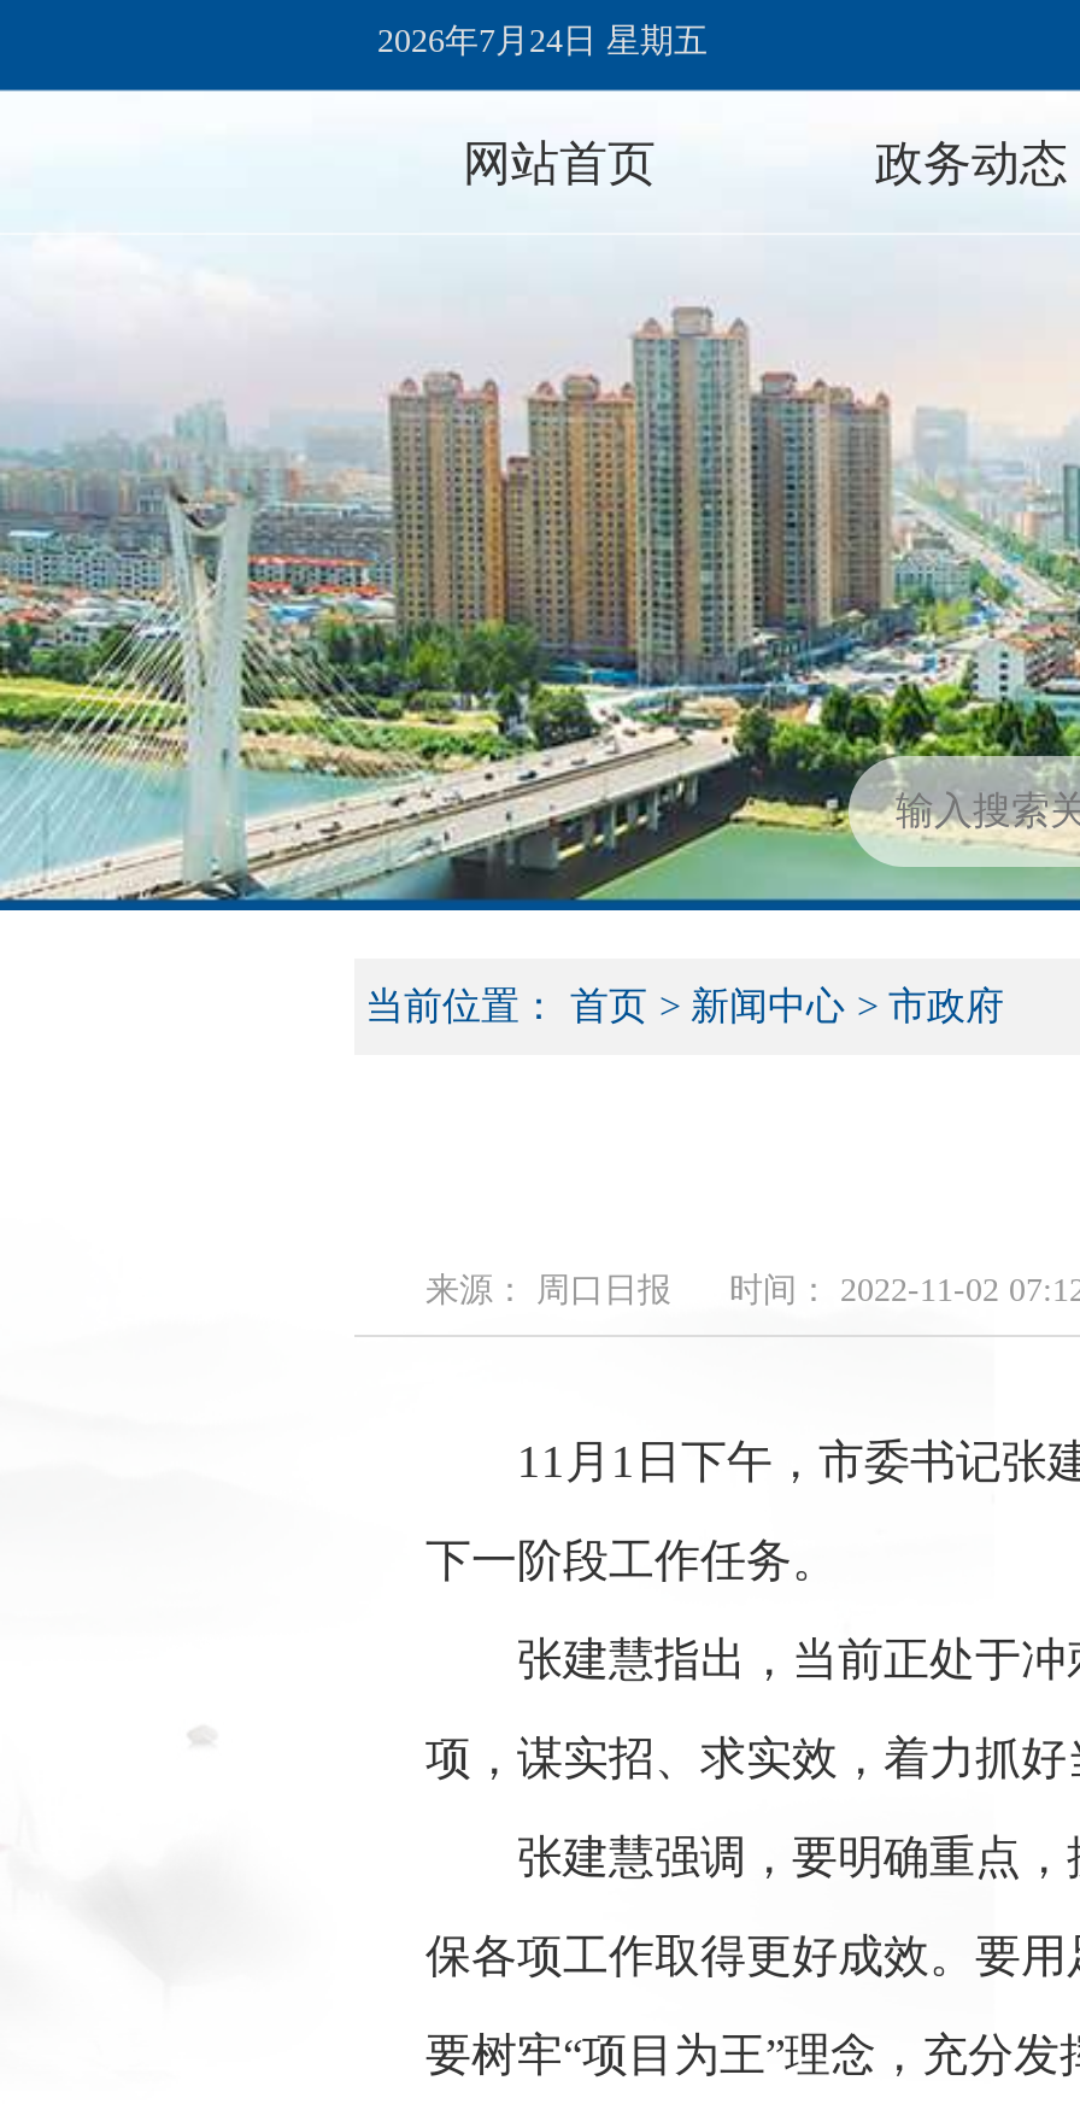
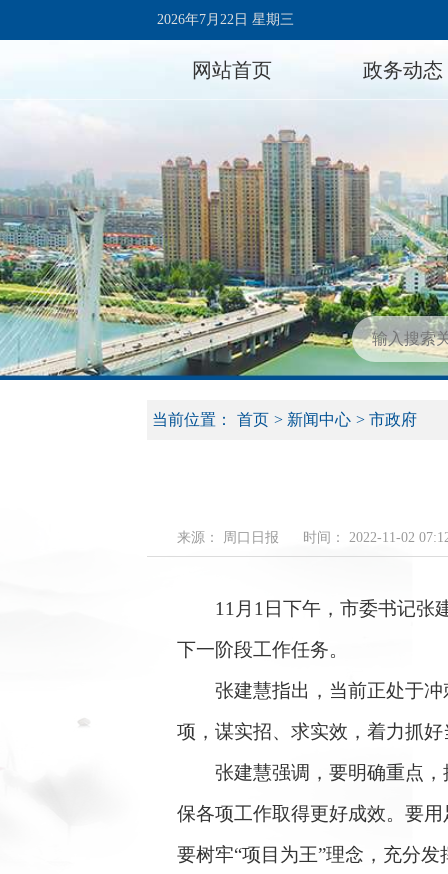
- 2026年7月24日 星期五
+ 2026年7月22日 星期三
